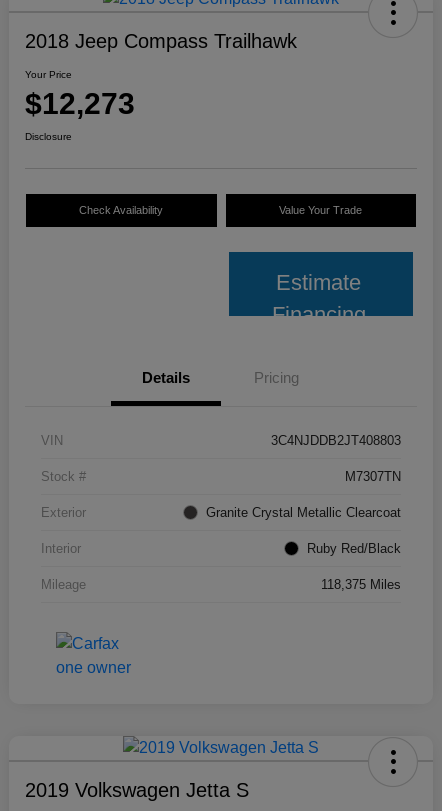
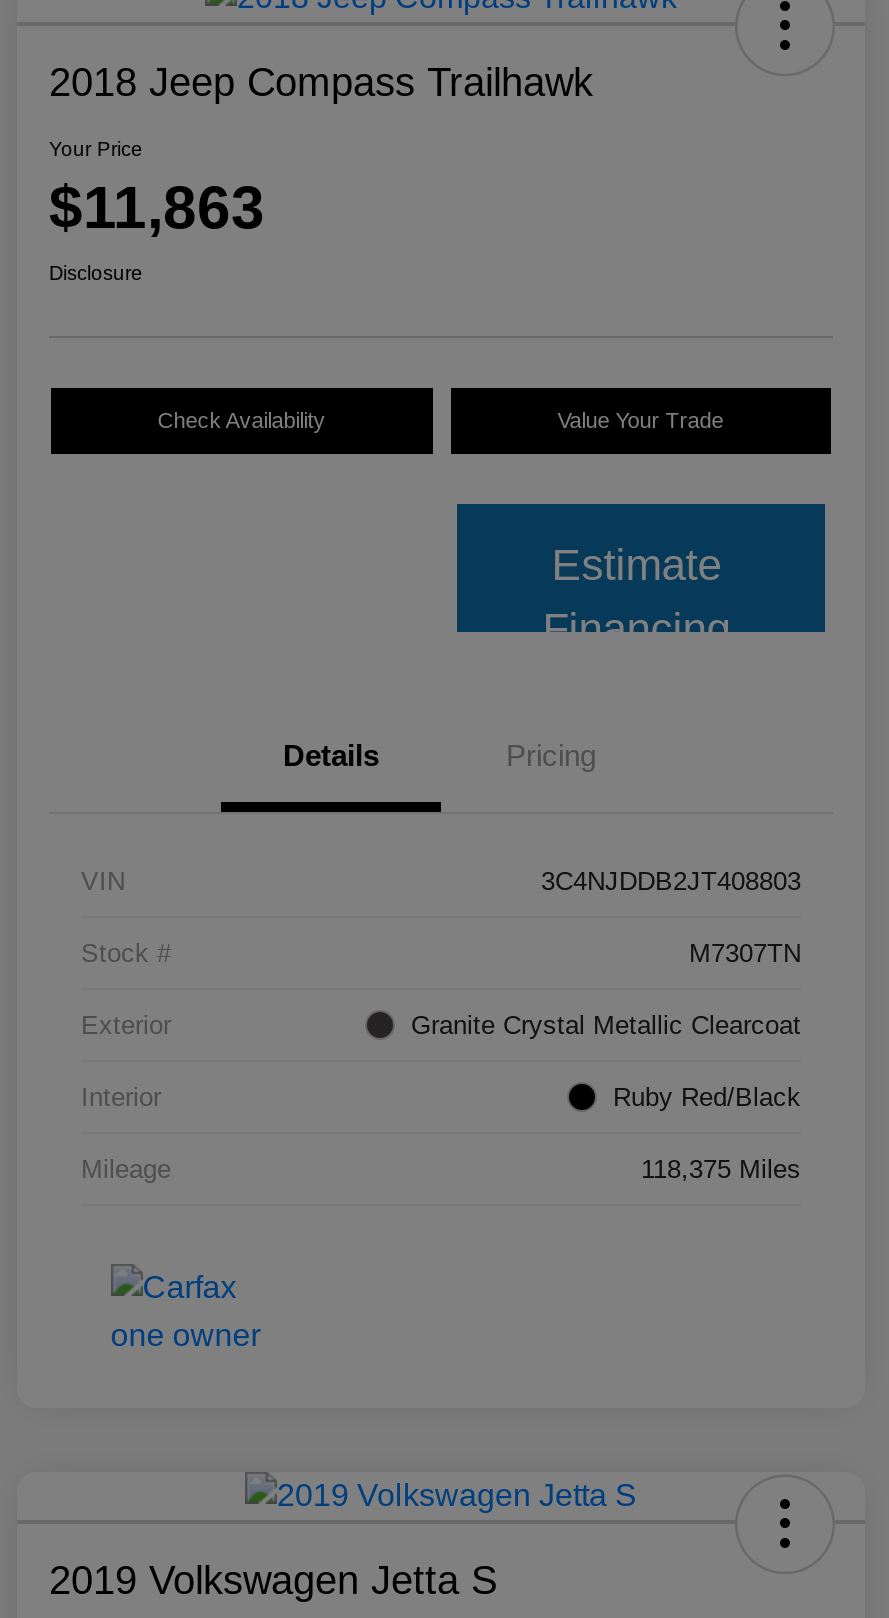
- $12,273
+ $11,863
